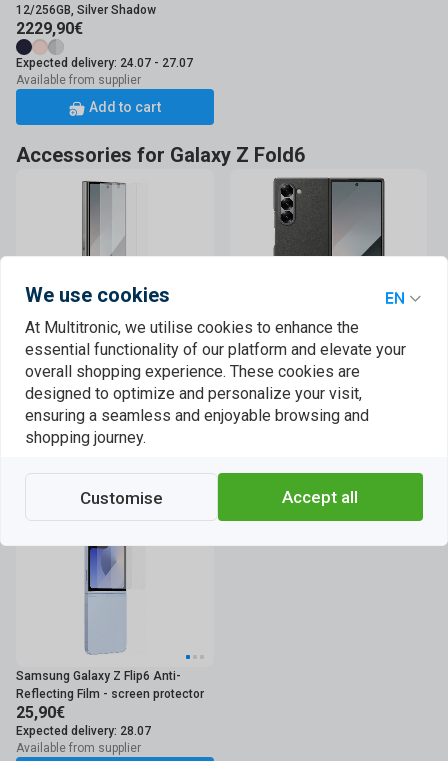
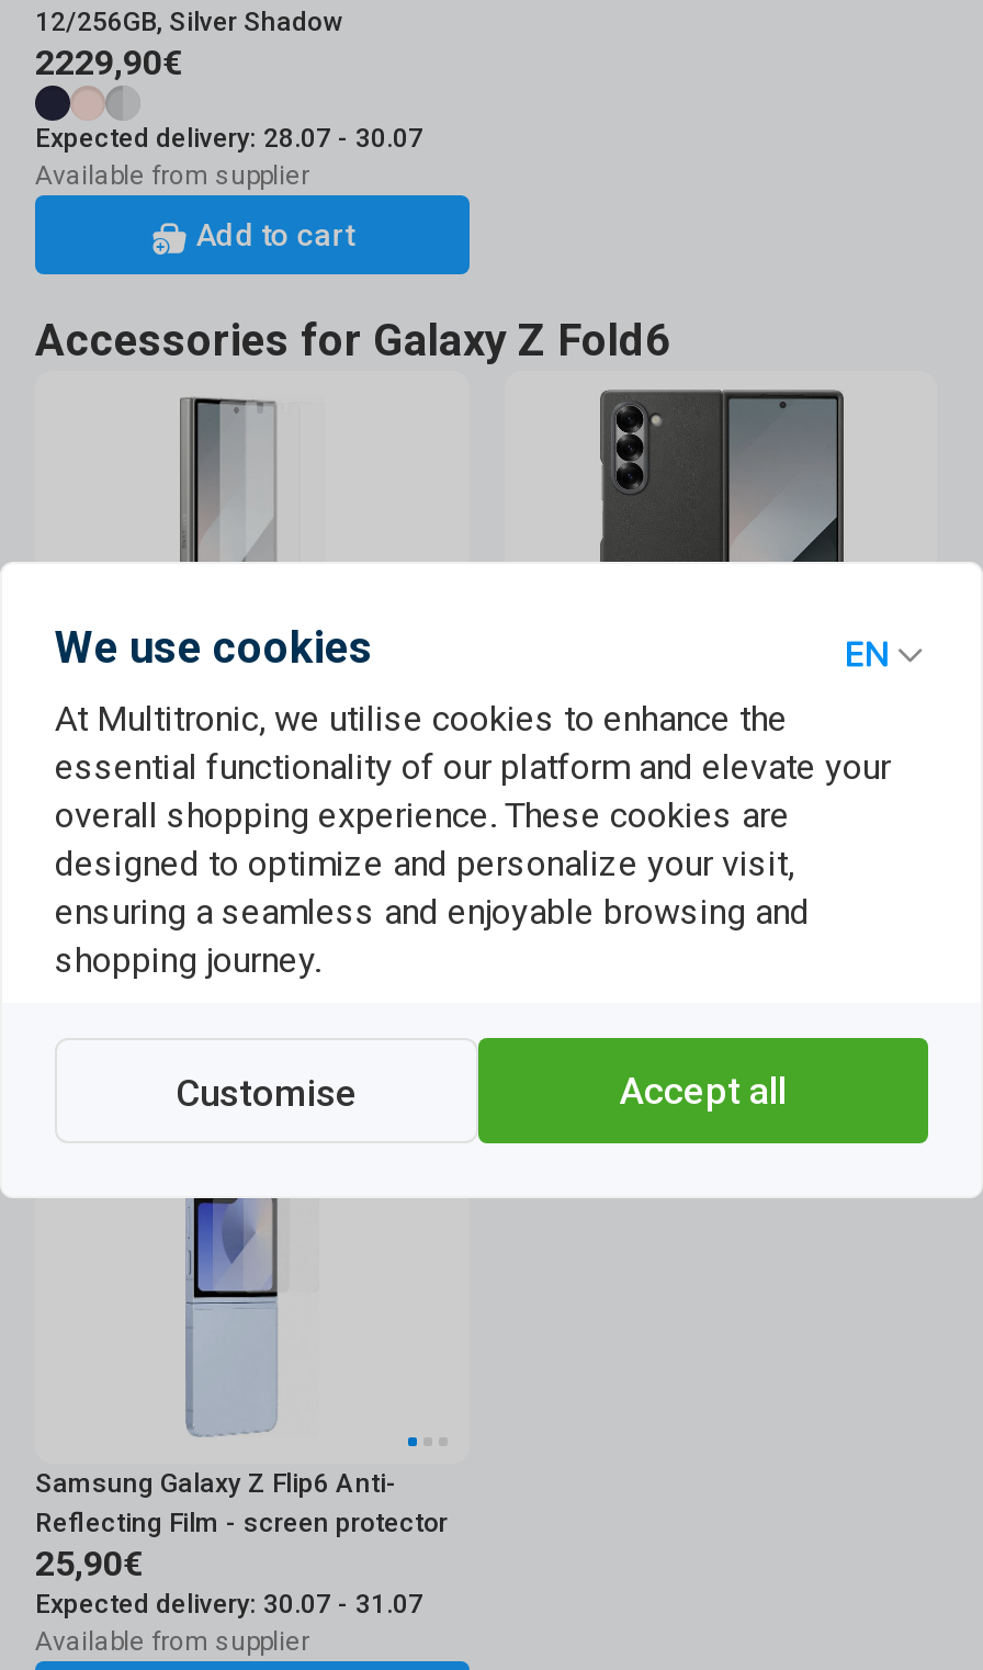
- Expected delivery: 24.07 - 27.07
+ Expected delivery: 28.07 - 30.07

- Expected delivery: 28.07
+ Expected delivery: 30.07 - 31.07
